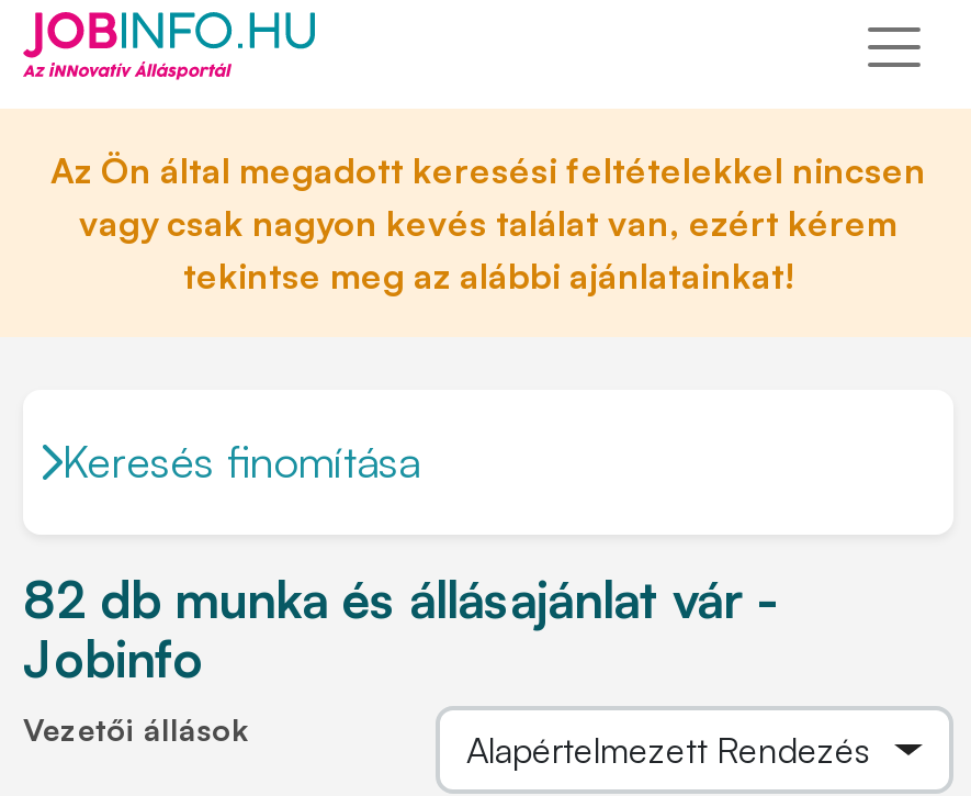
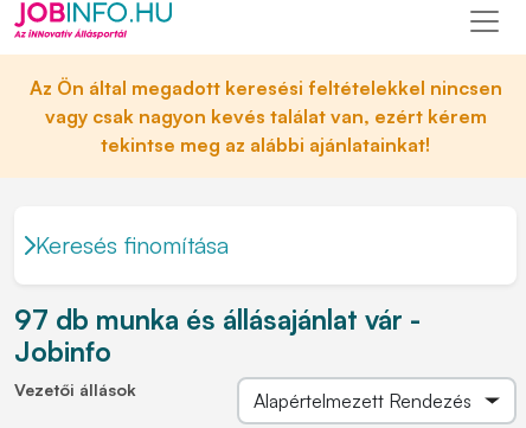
- 82 db munka és állásajánlat vár -
+ 97 db munka és állásajánlat vár -
